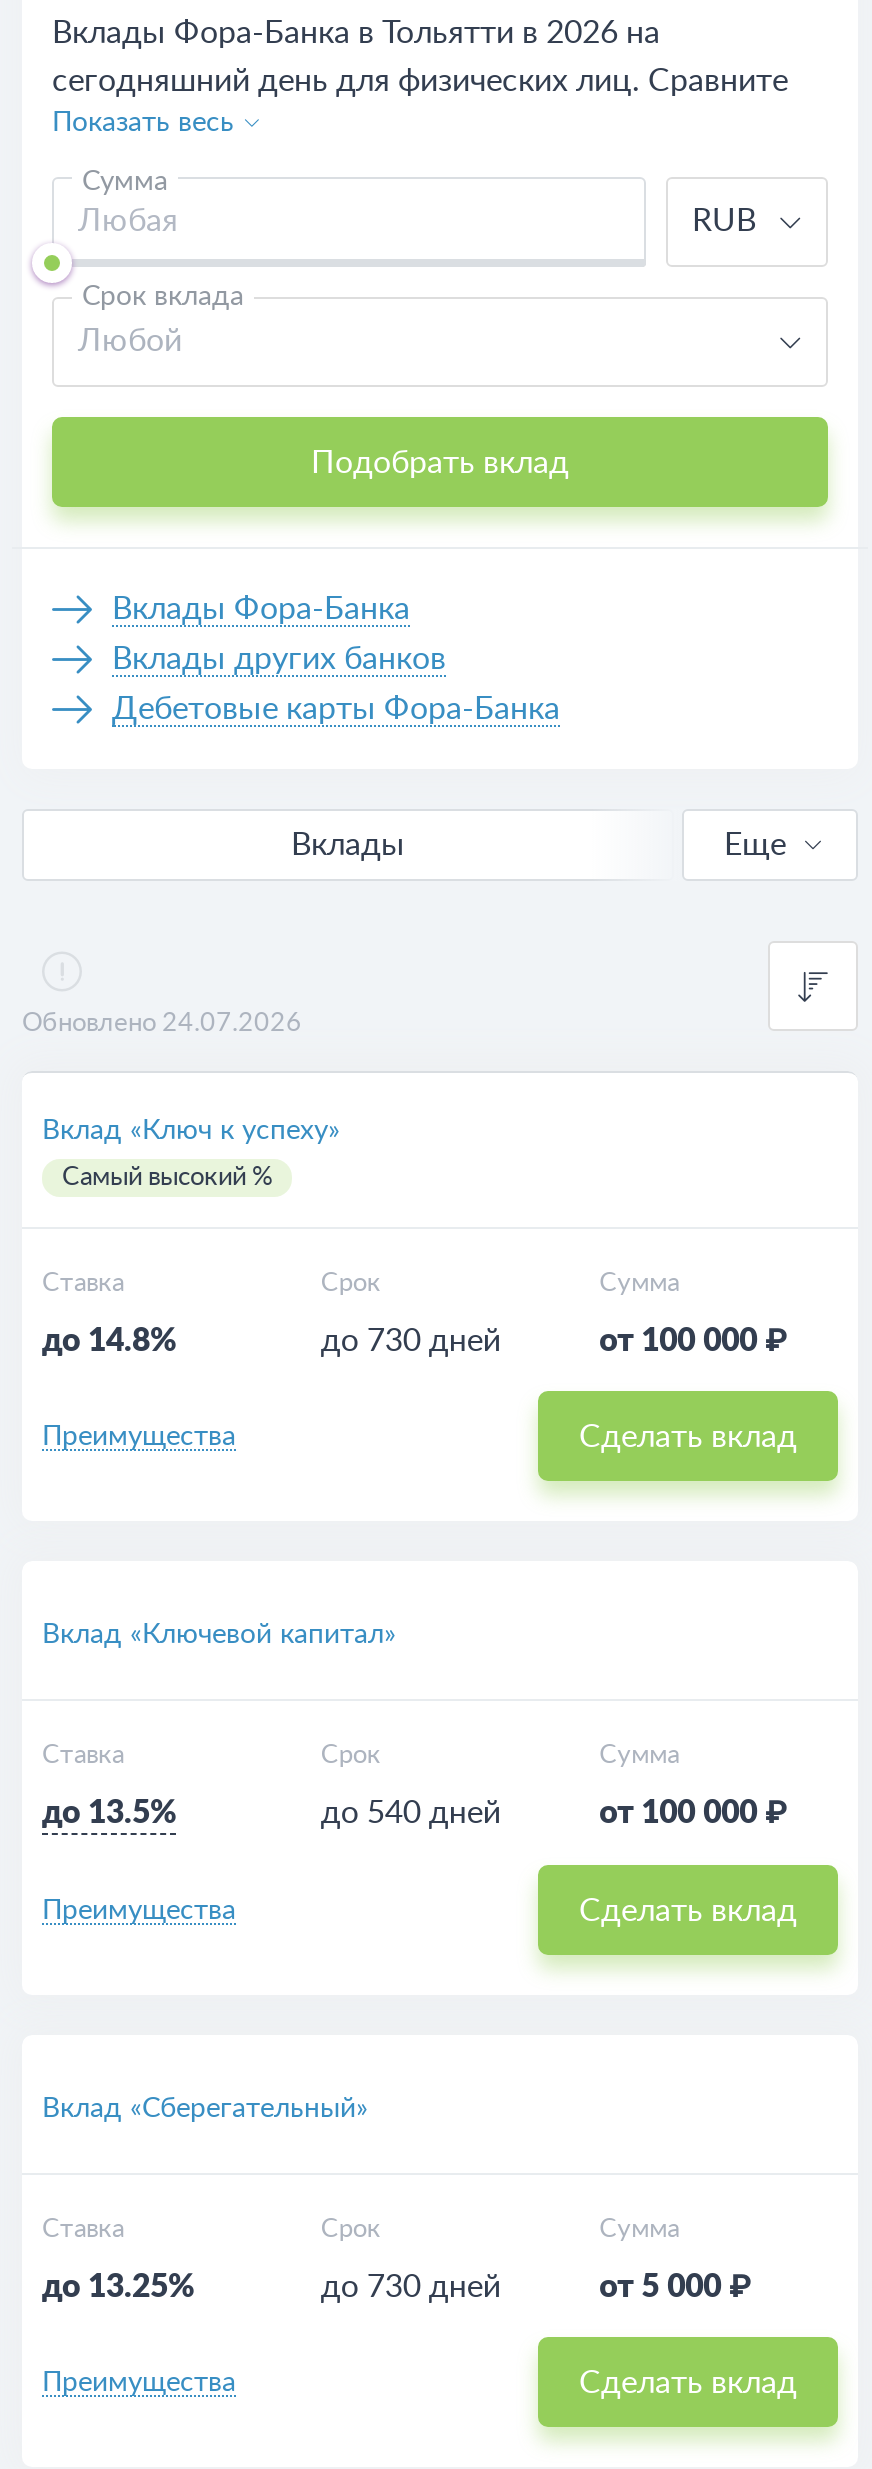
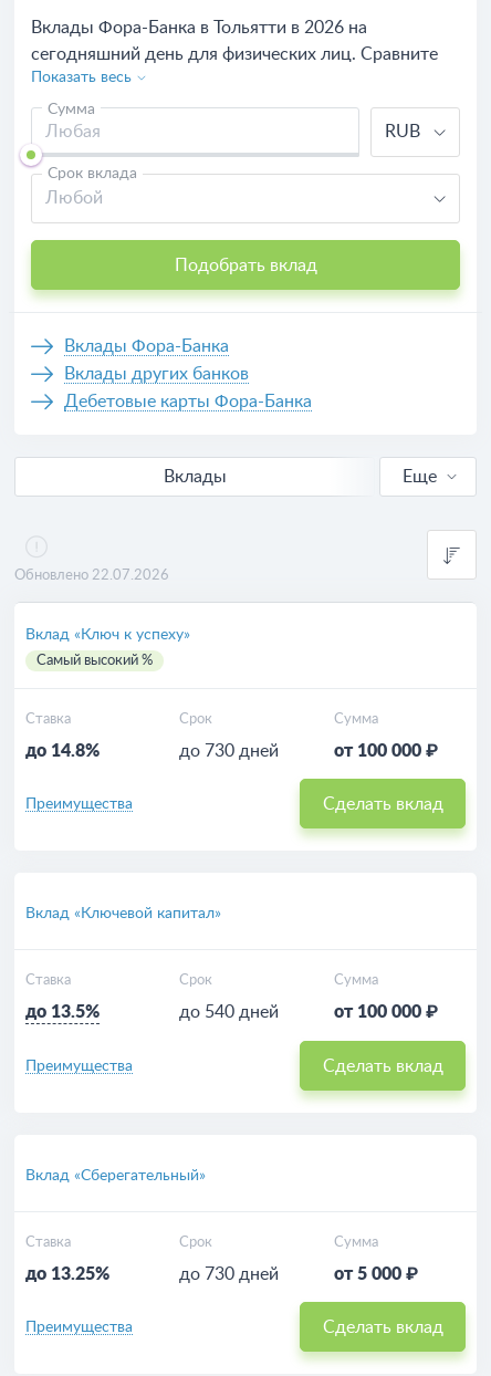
- Обновлено 24.07.2026
+ Обновлено 22.07.2026
